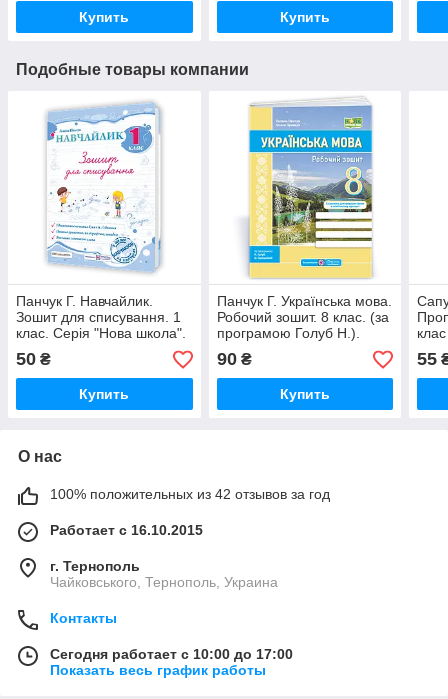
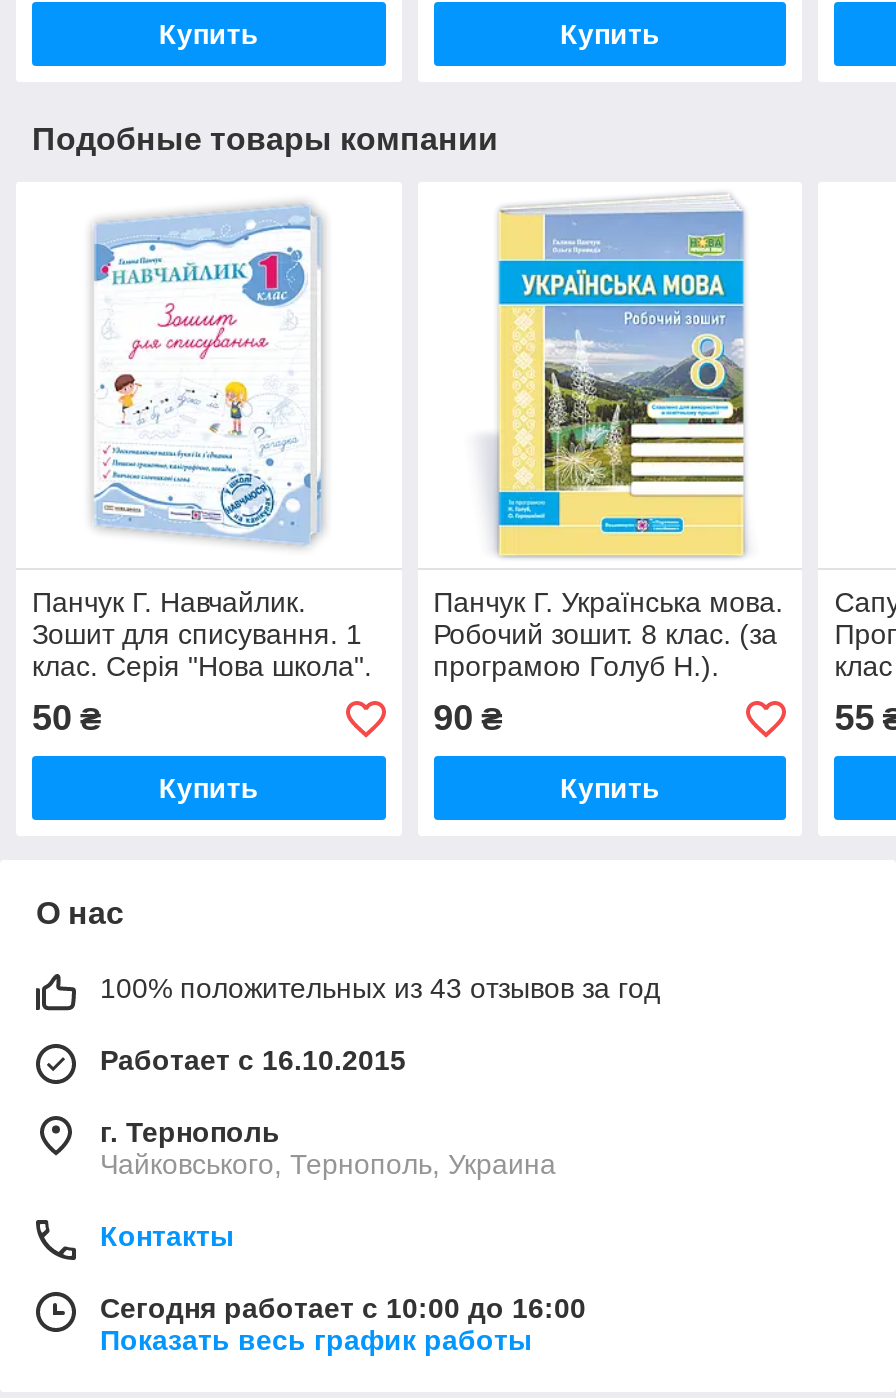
- 100% положительных из 42 отзывов за год
+ 100% положительных из 43 отзывов за год

- Сегодня работает с 10:00 до 17:00
+ Сегодня работает с 10:00 до 16:00
